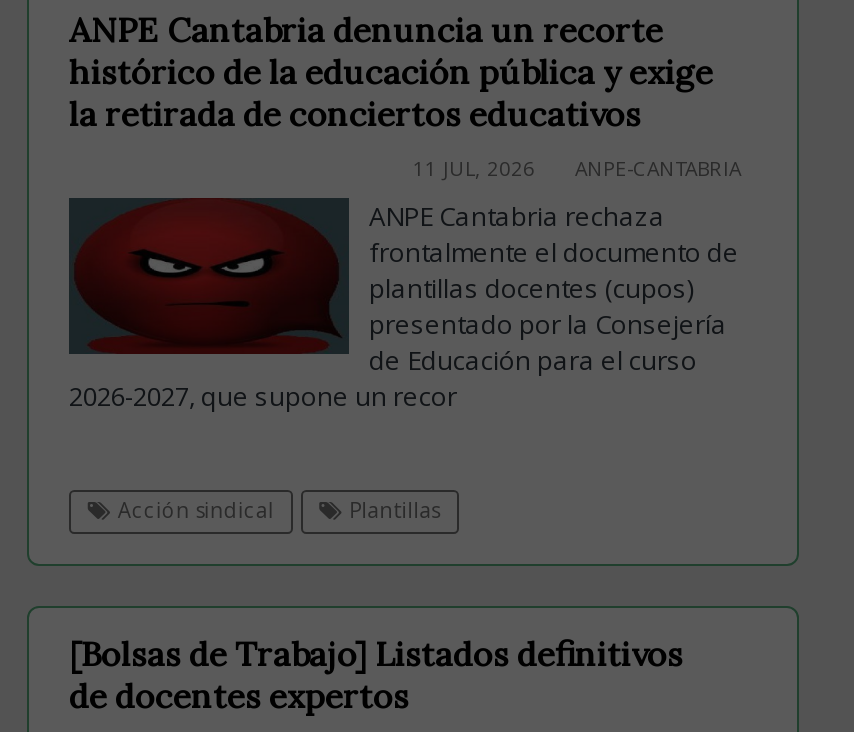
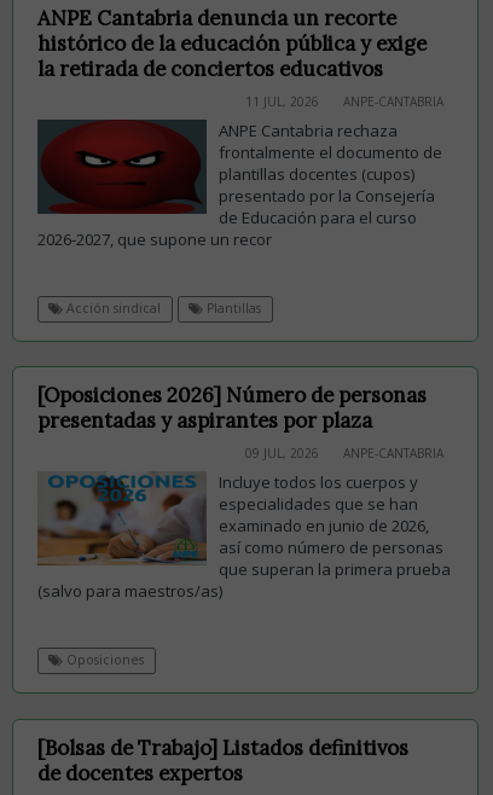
+ [image]
+ [Oposiciones 2026] Número de personas
+ presentadas y aspirantes por plaza
+ 09 JUL, 2026
+ ANPE-CANTABRIA
+ Incluye todos los cuerpos y
+ especialidades que se han
+ examinado en junio de 2026,
+ así como número de personas
+ que superan la primera prueba
+ (salvo para maestros/as)
+ Oposiciones
